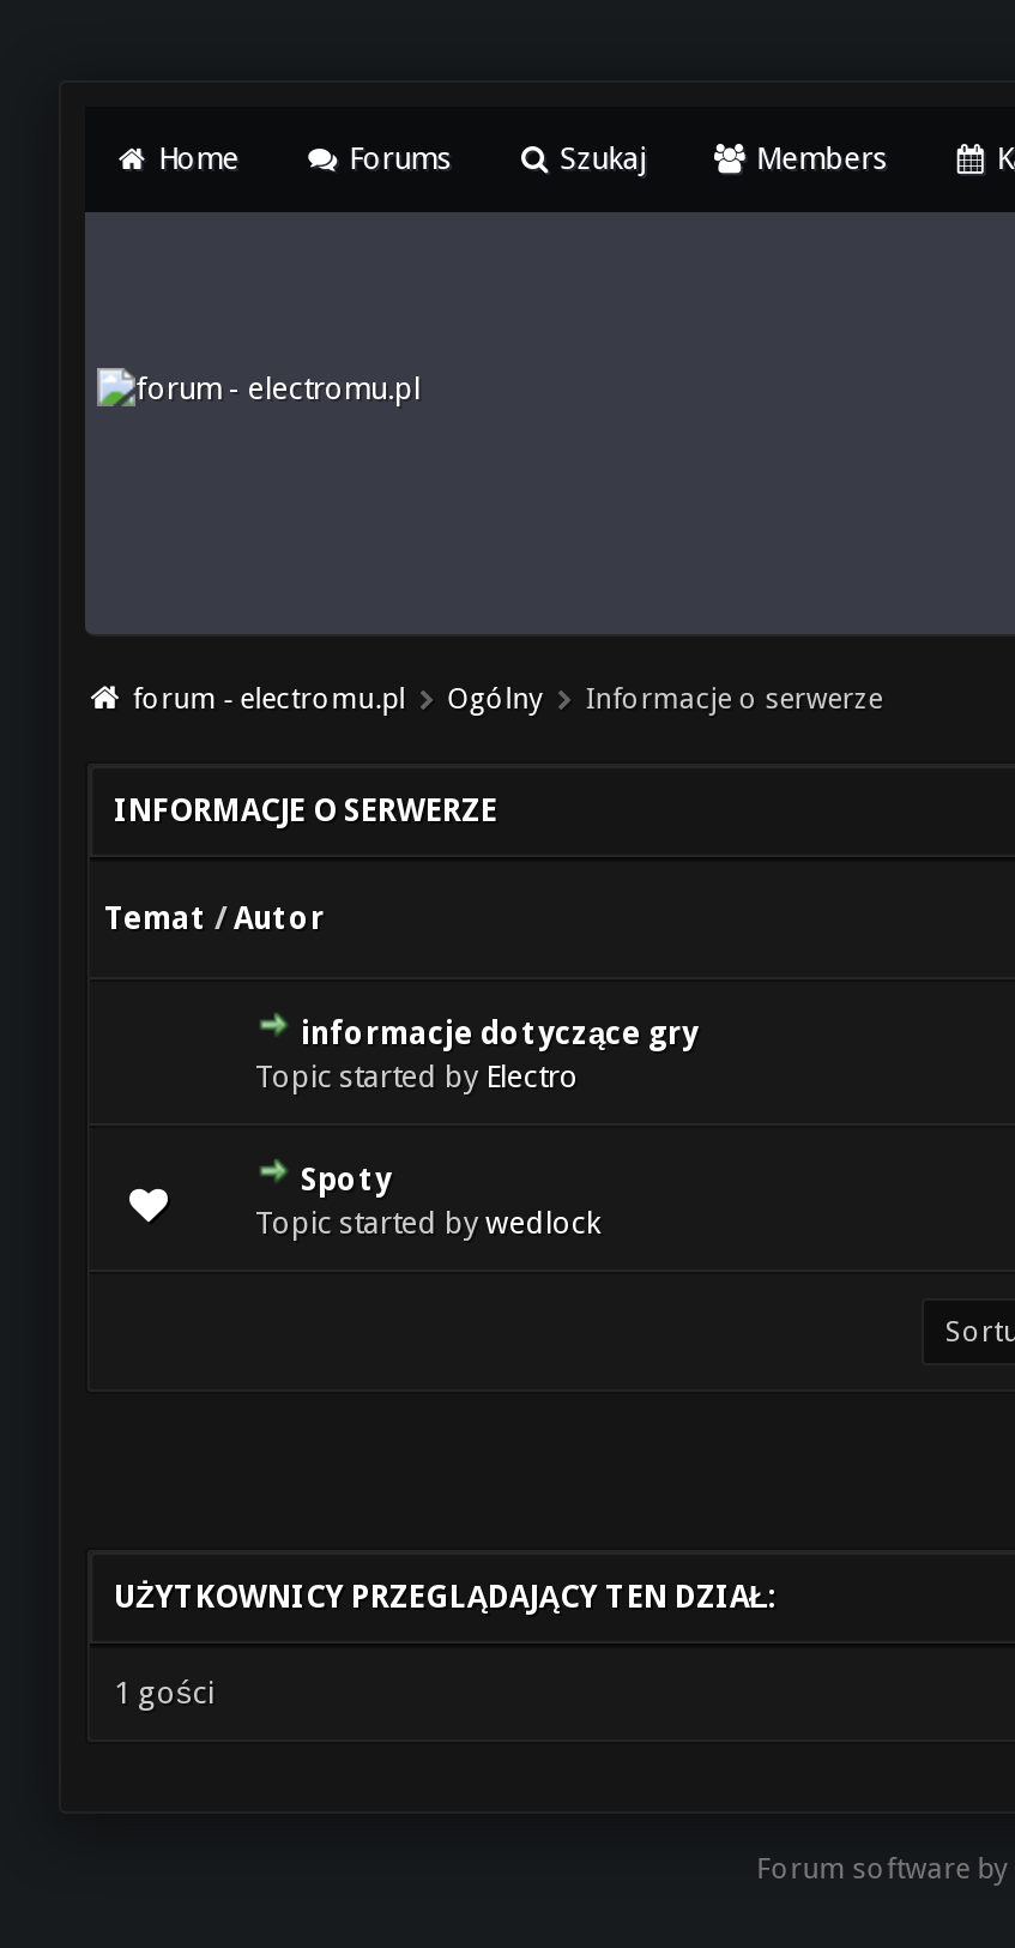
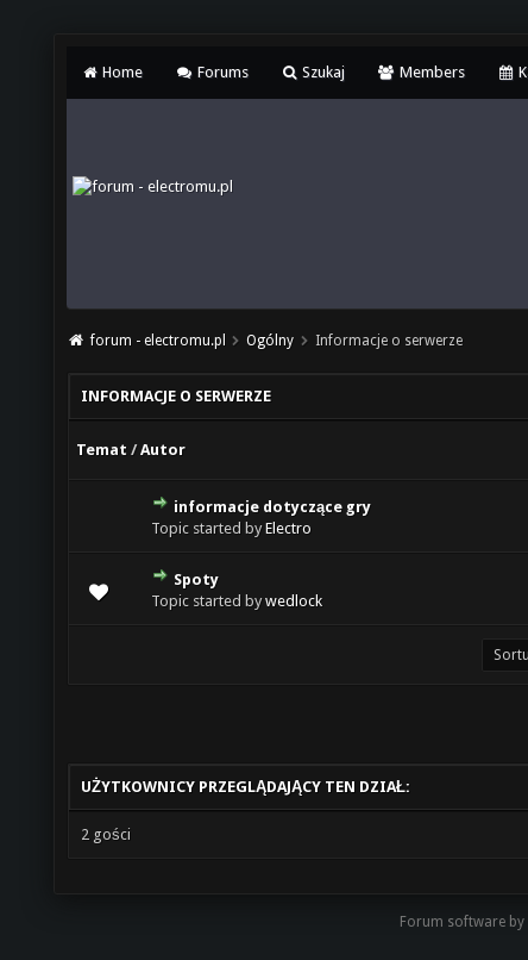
- 1 gości
+ 2 gości
